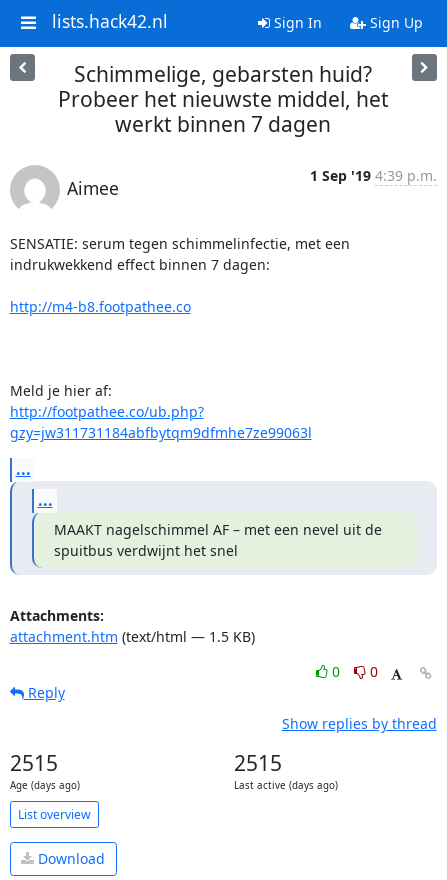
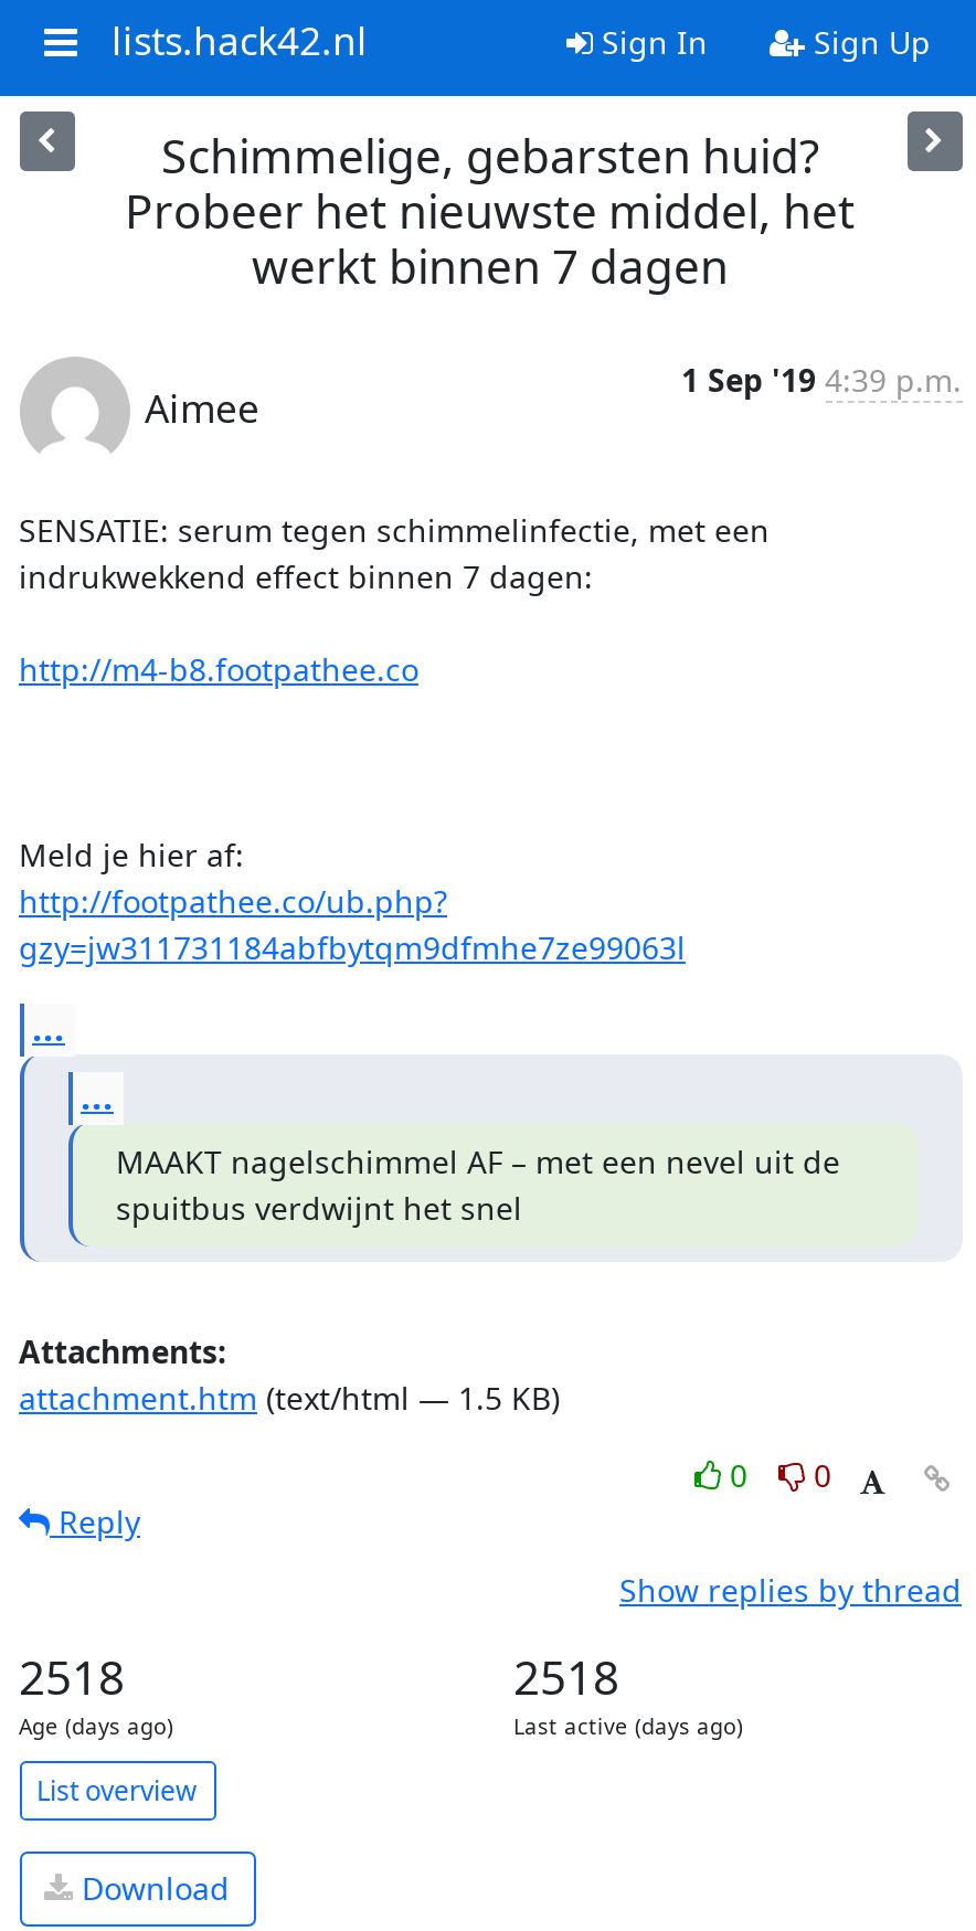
- 2515
+ 2518

- 2515
+ 2518
